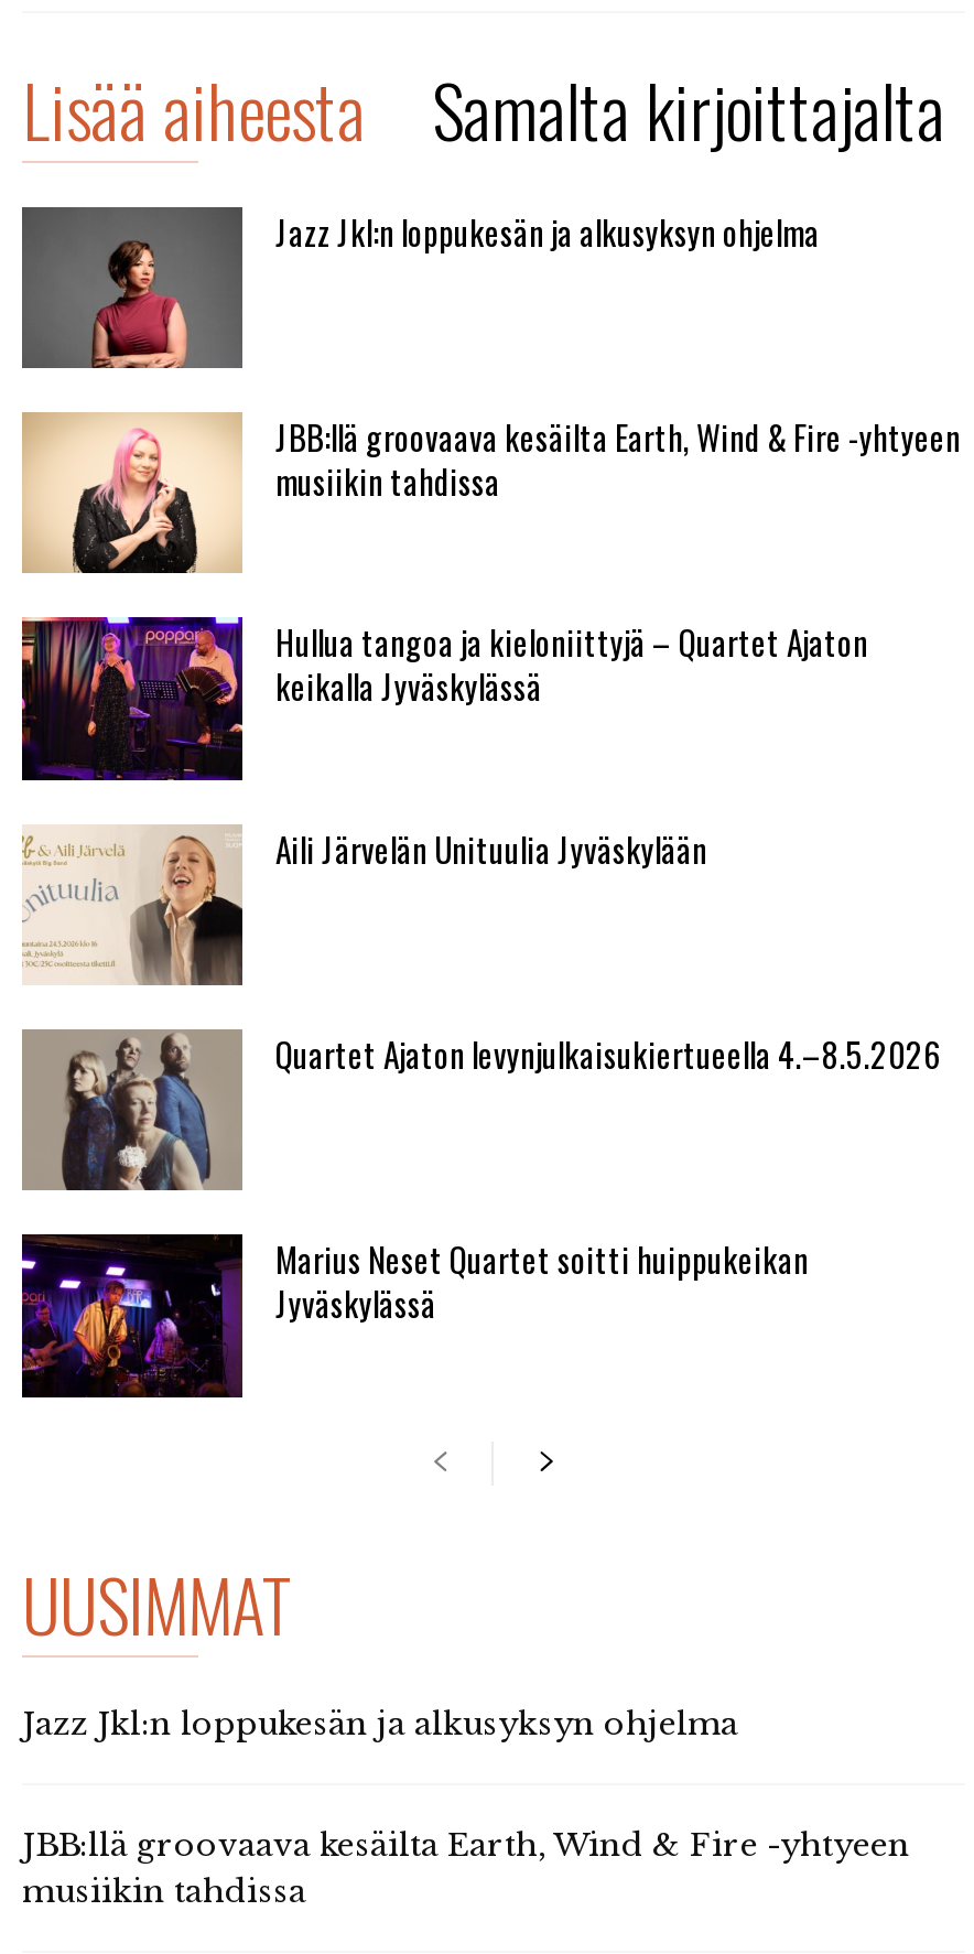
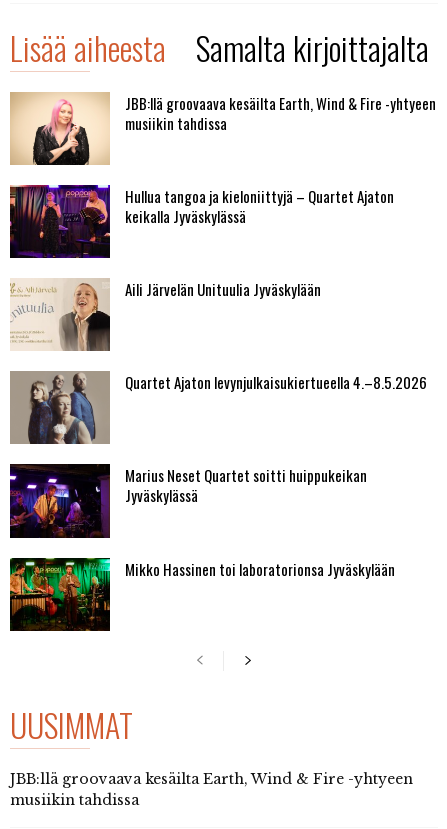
- [image]
- Jazz Jkl:n loppukesän ja alkusyksyn ohjelma

moved up: [image] | JBB:llä groovaava kesäilta Earth, Wind & Fire -yhtyeen | musiikin tahdissa | ... | Marius Neset Quartet soitti huippukeikan | Jyväskylässä

+ [image]
+ Mikko Hassinen toi laboratorionsa Jyväskylään

- Jazz Jkl:n loppukesän ja alkusyksyn ohjelma
